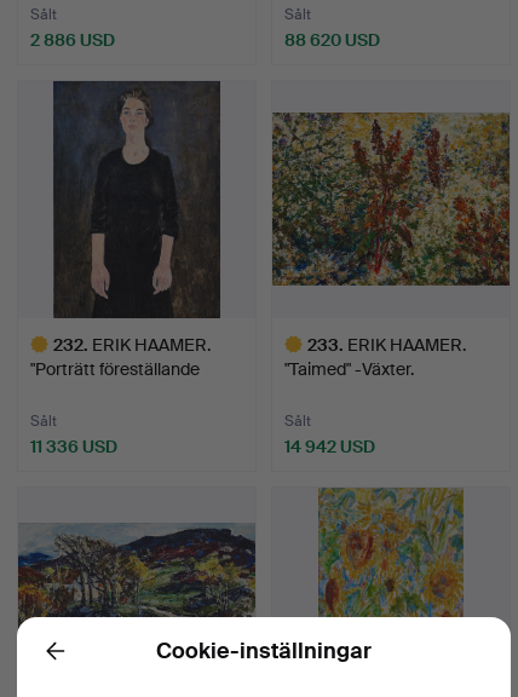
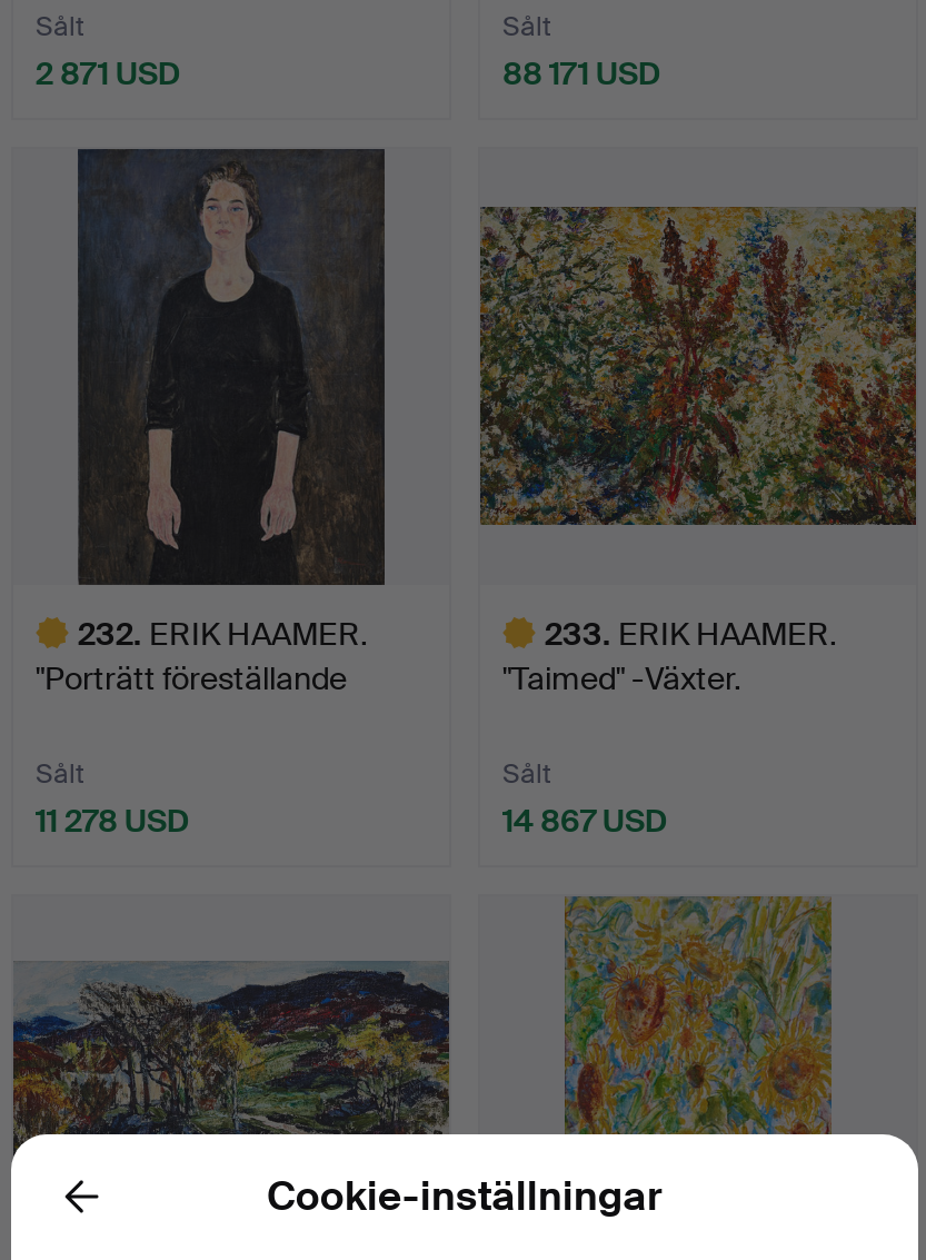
- 2 886 USD
+ 2 871 USD

- 88 620 USD
+ 88 171 USD

- 11 336 USD
+ 11 278 USD

- 14 942 USD
+ 14 867 USD
